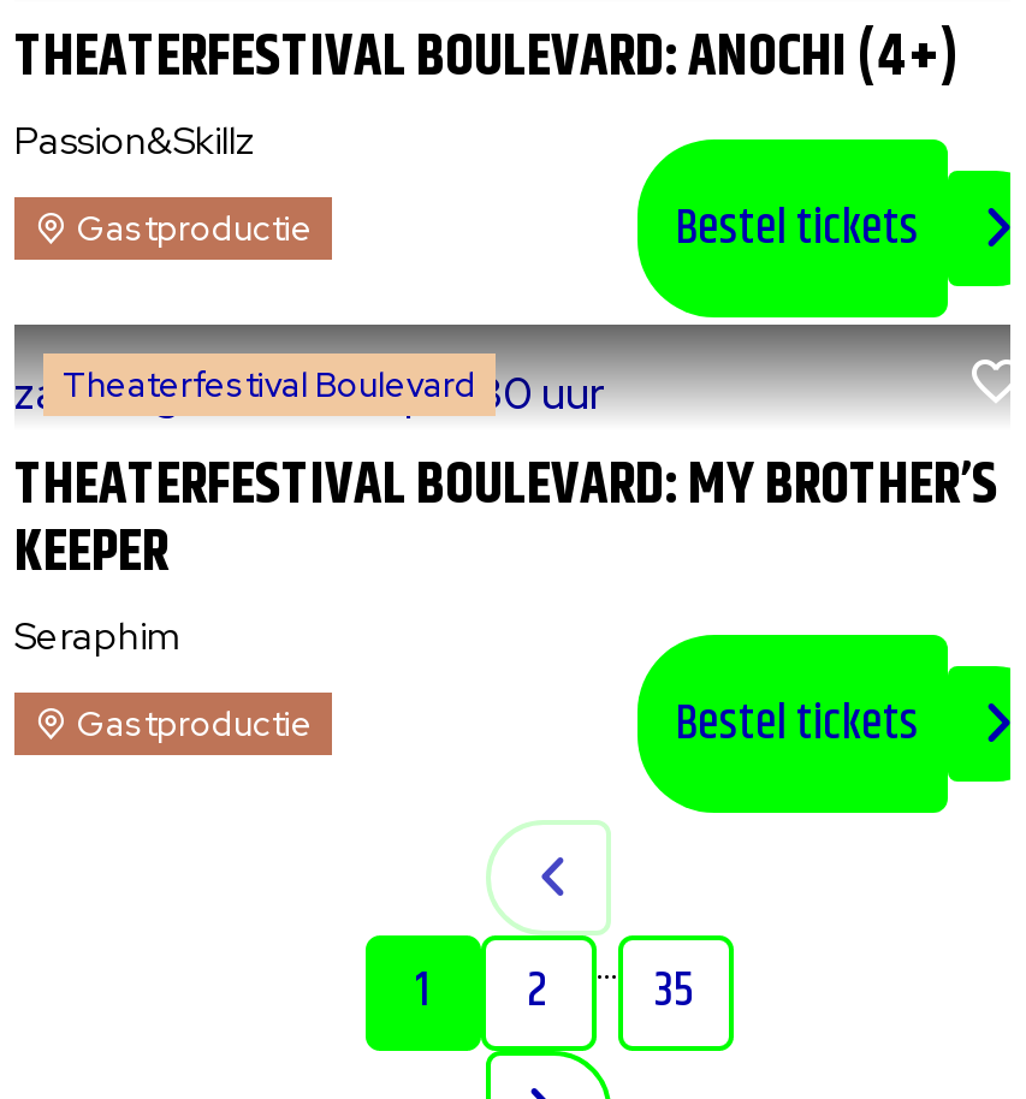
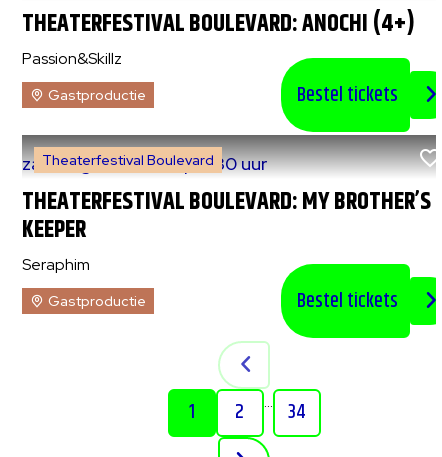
- 35
+ 34
